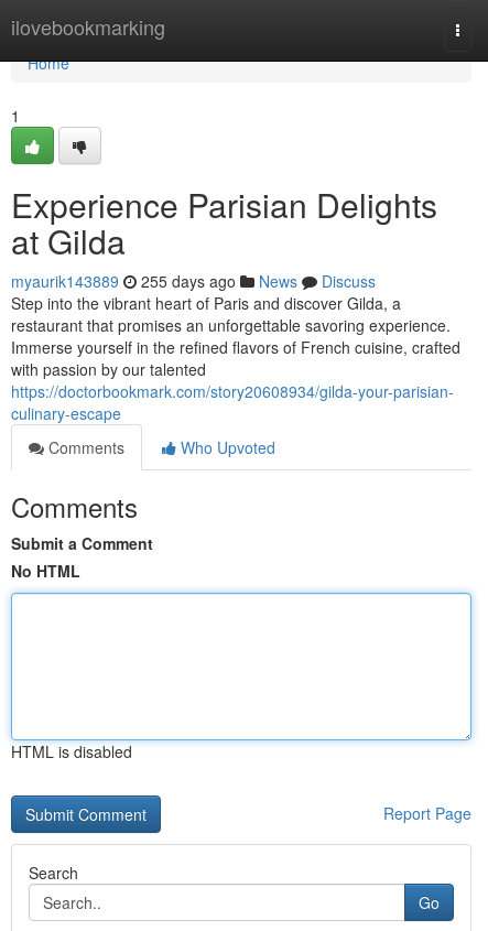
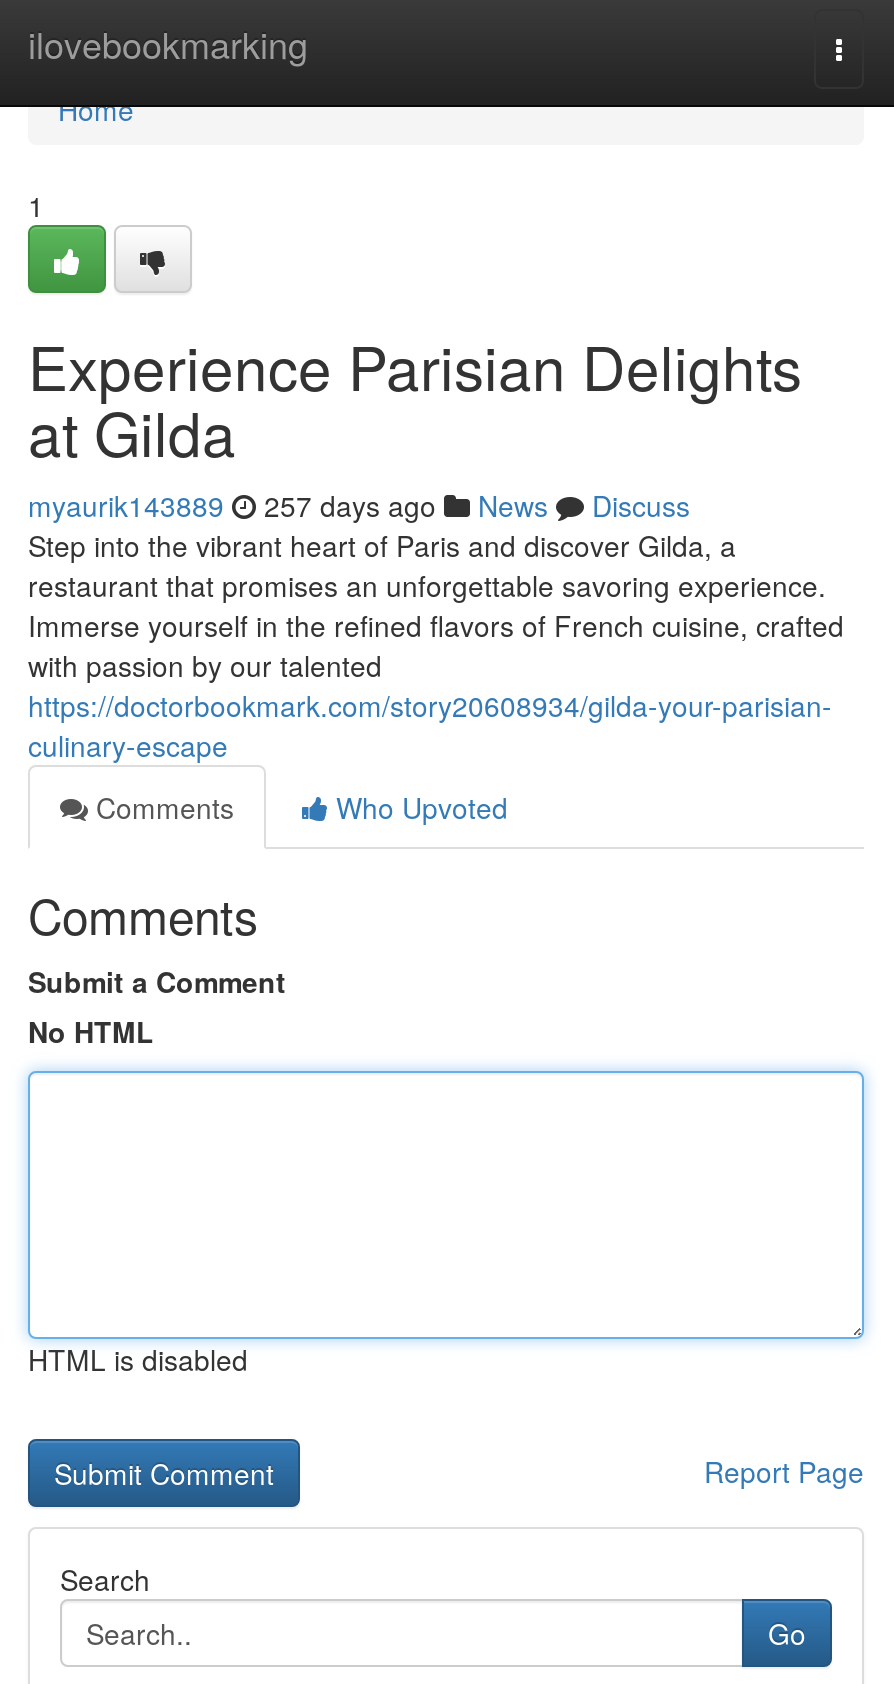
- myaurik143889 255 days ago News Discuss
+ myaurik143889 257 days ago News Discuss
